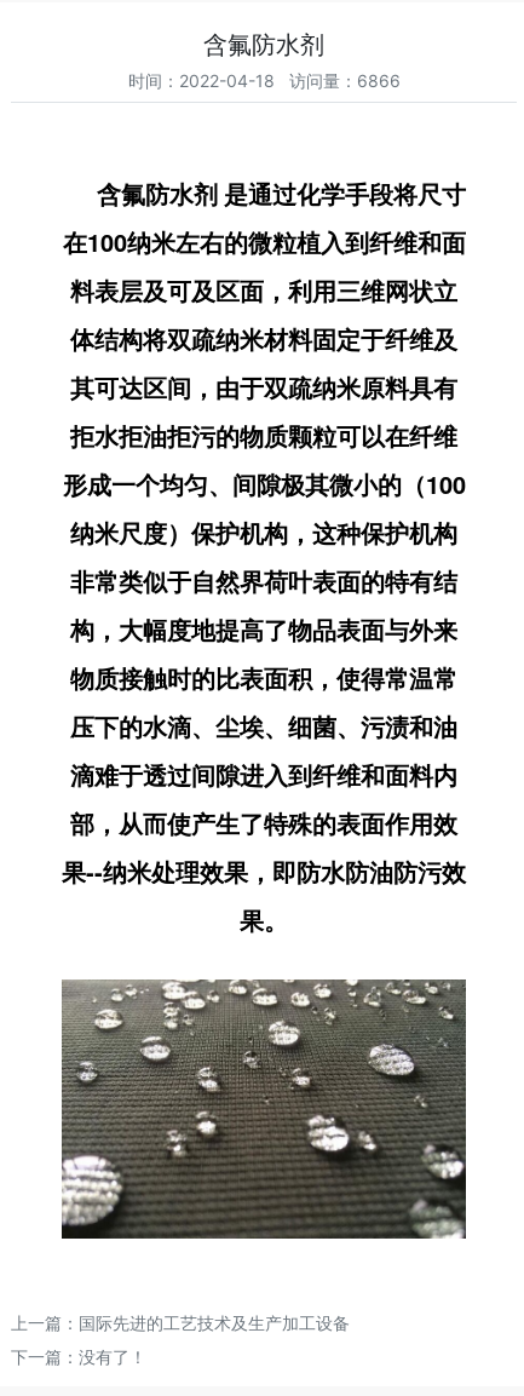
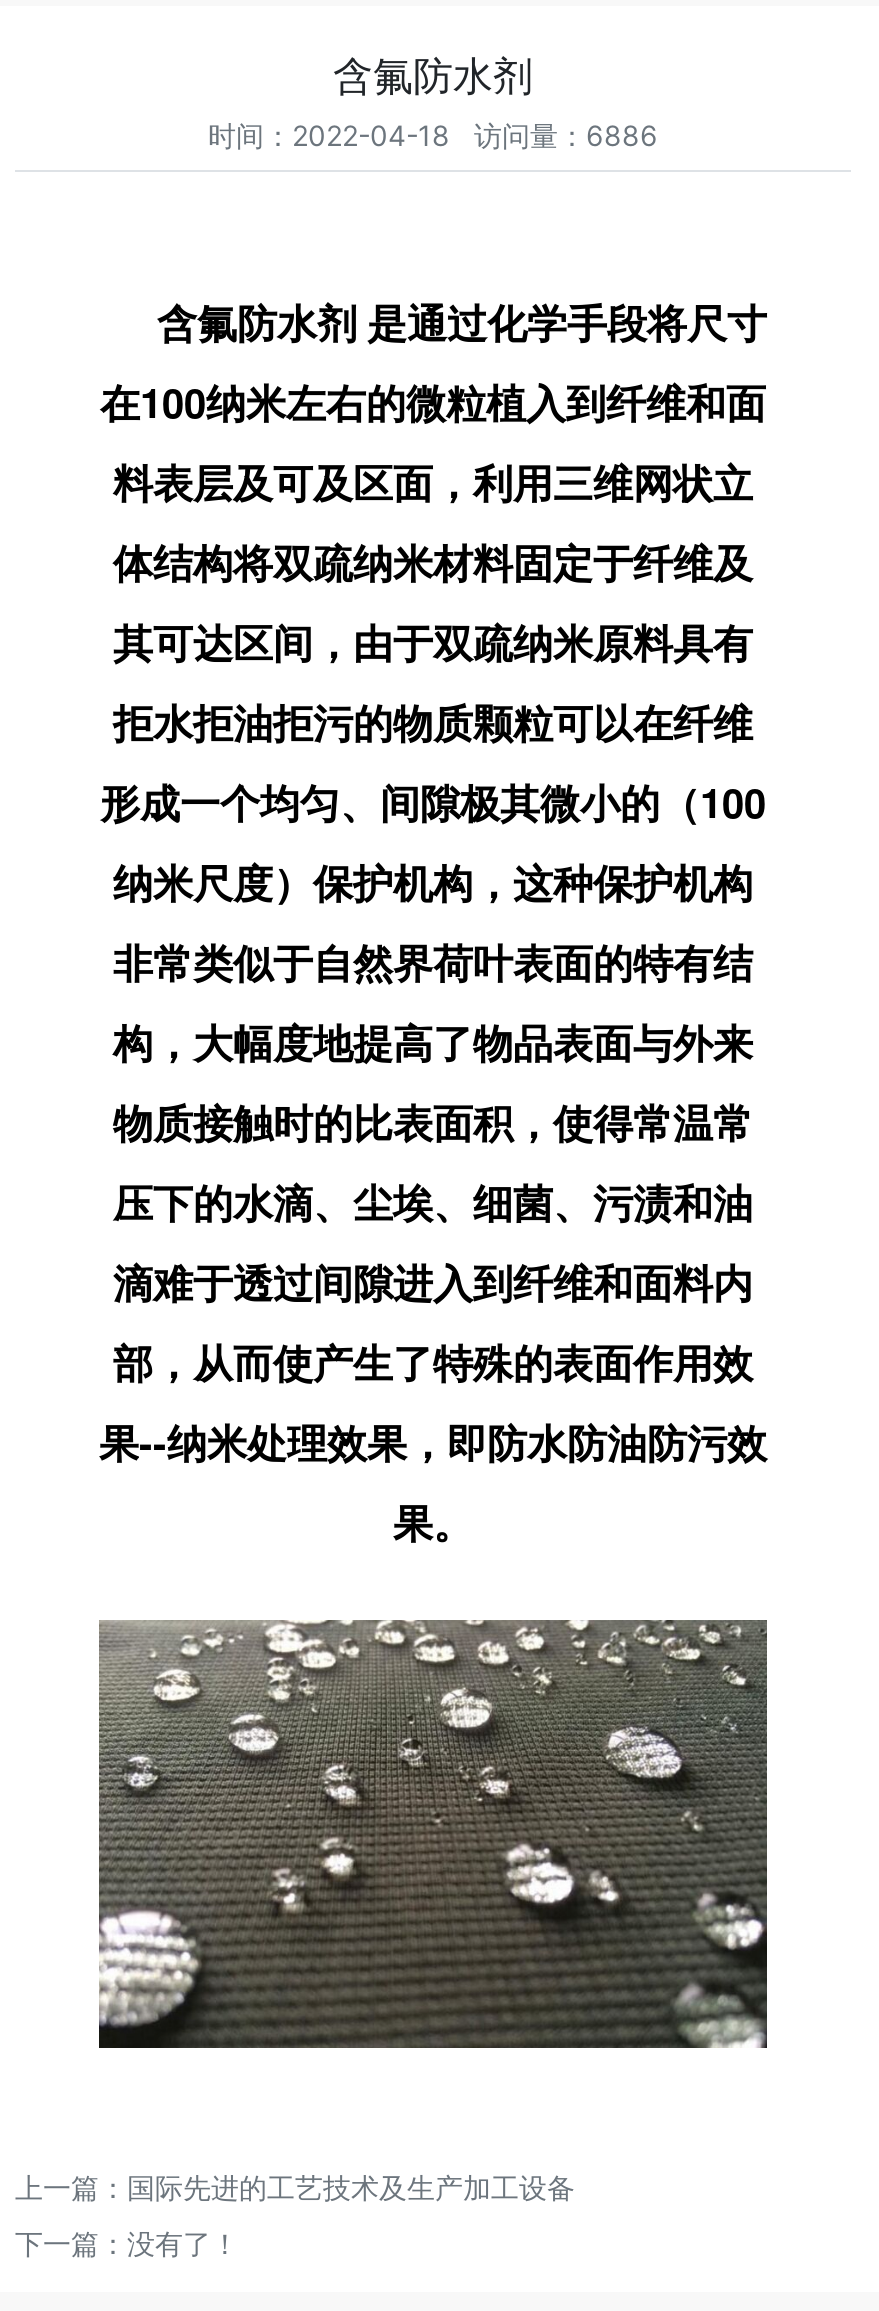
- 时间：2022-04-18 访问量：6866
+ 时间：2022-04-18 访问量：6886
